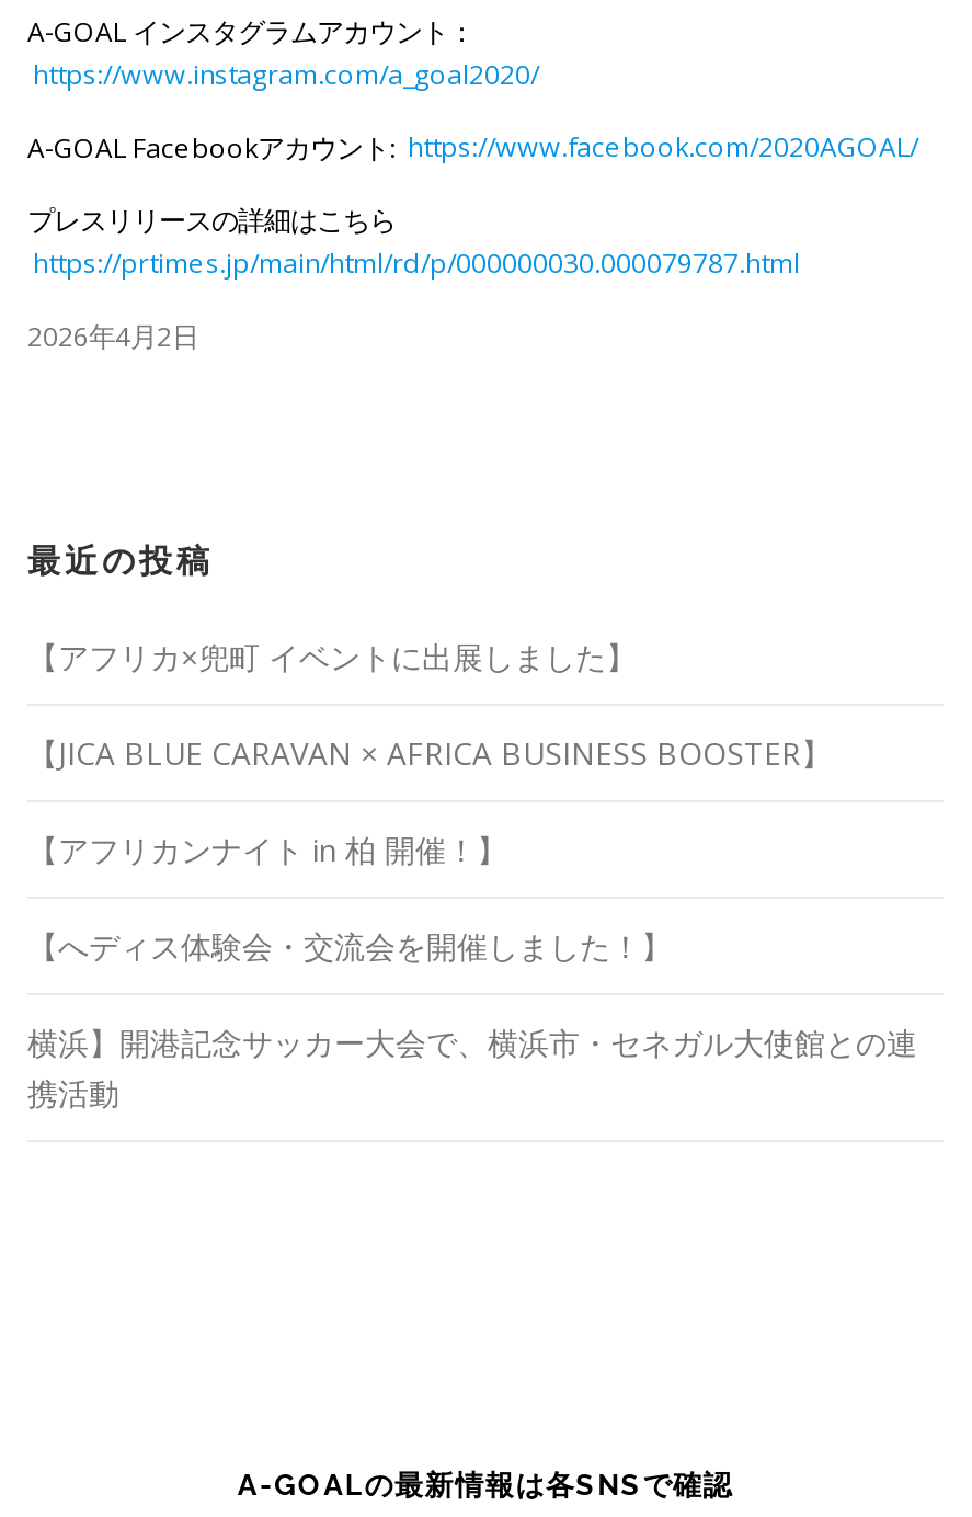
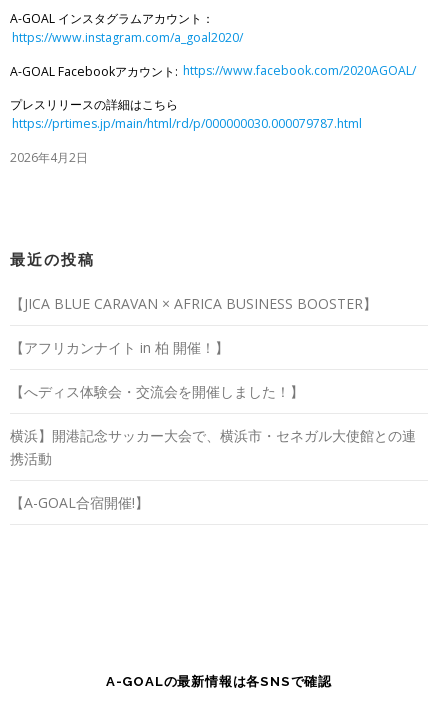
- 【アフリカ×兜町 イベントに出展しました】

moved up: 【JICA BLUE CARAVAN × AFRICA BUSINESS BOOSTER】 | 【アフリカンナイト in 柏 開催！】 | 【へディス体験会・交流会を開催しました！】 | 横浜】開港記念サッカー大会で、横浜市・セネガル大使館との連 | 携活動

+ 【A-GOAL合宿開催!】
